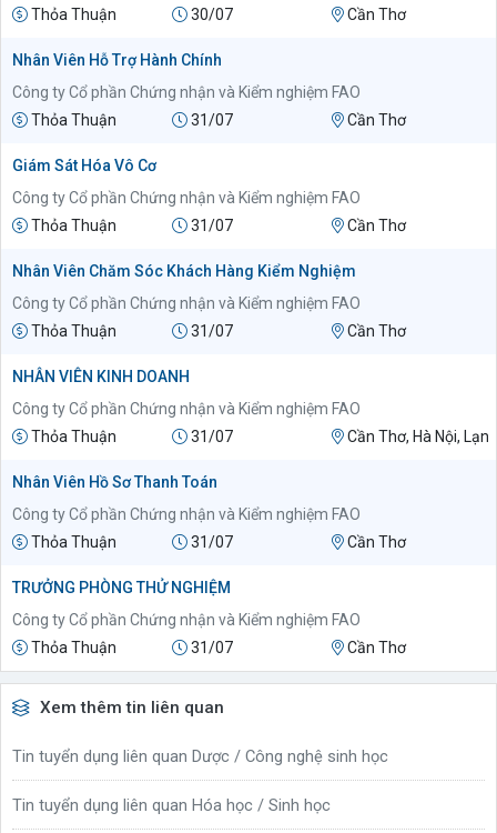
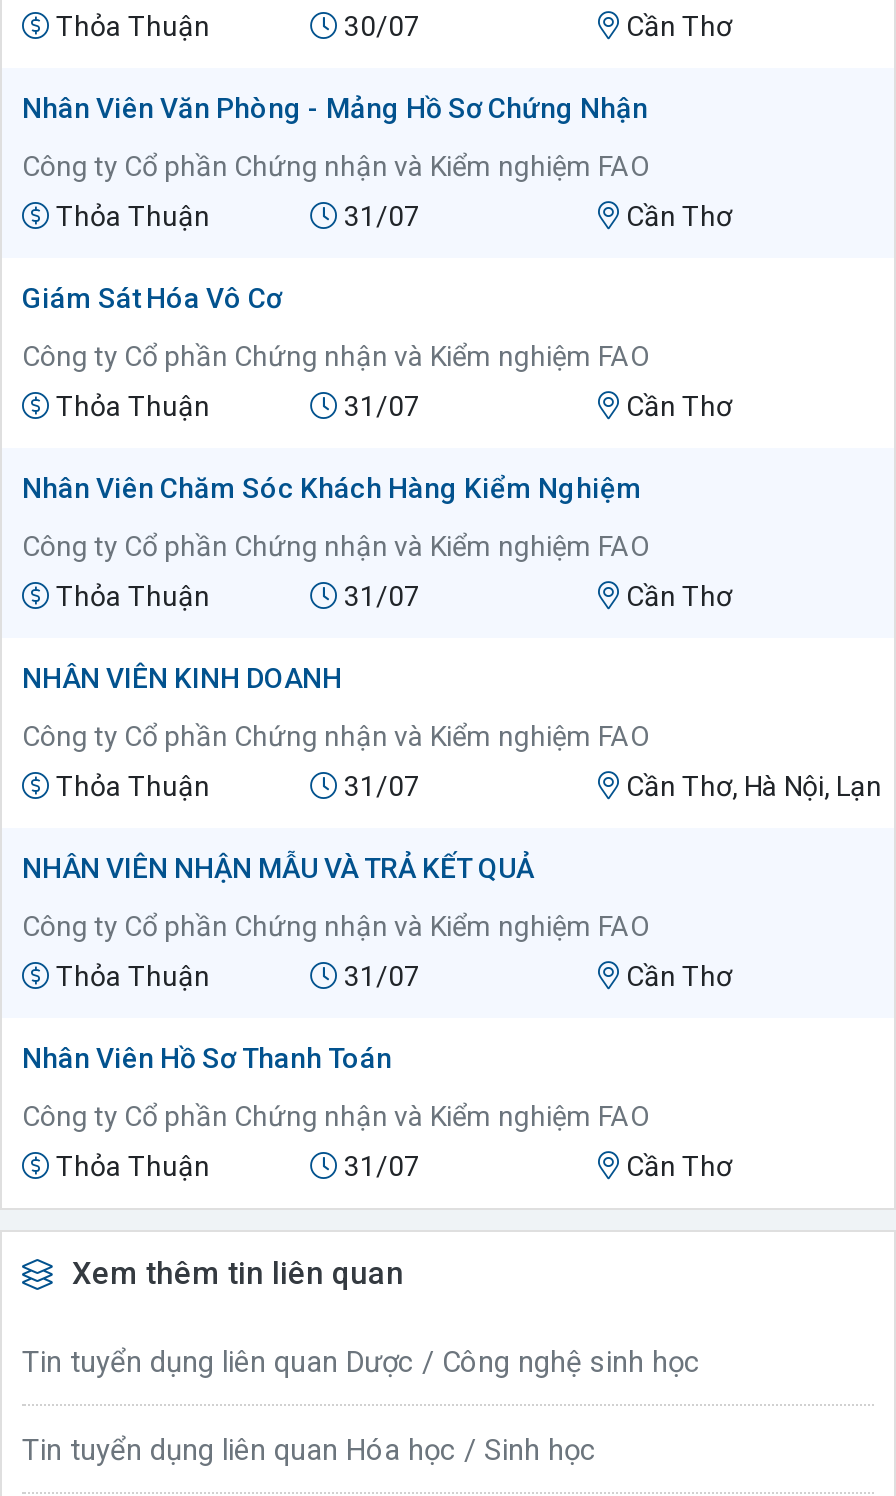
- Nhân Viên Hỗ Trợ Hành Chính
+ Nhân Viên Văn Phòng - Mảng Hồ Sơ Chứng Nhận

+ NHÂN VIÊN NHẬN MẪU VÀ TRẢ KẾT QUẢ

moved down: Nhân Viên Hồ Sơ Thanh Toán

- TRƯỞNG PHÒNG THỬ NGHIỆM
